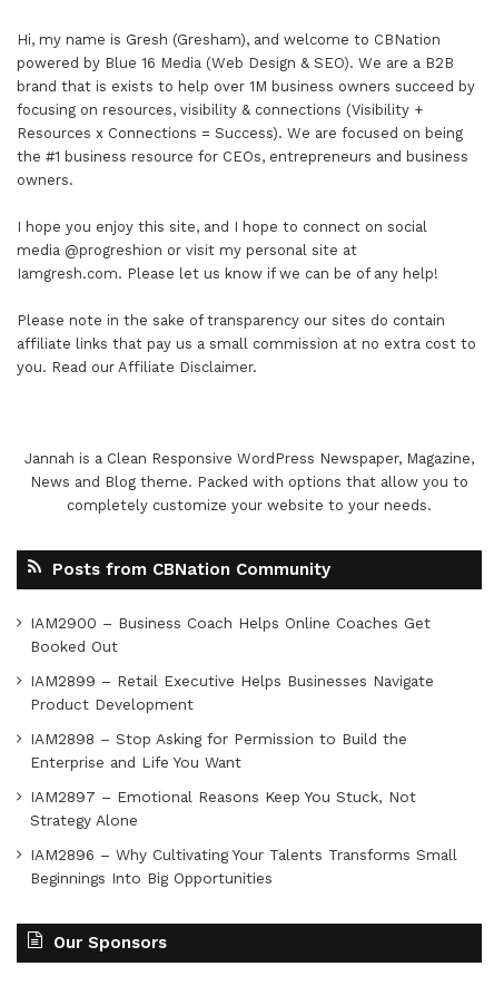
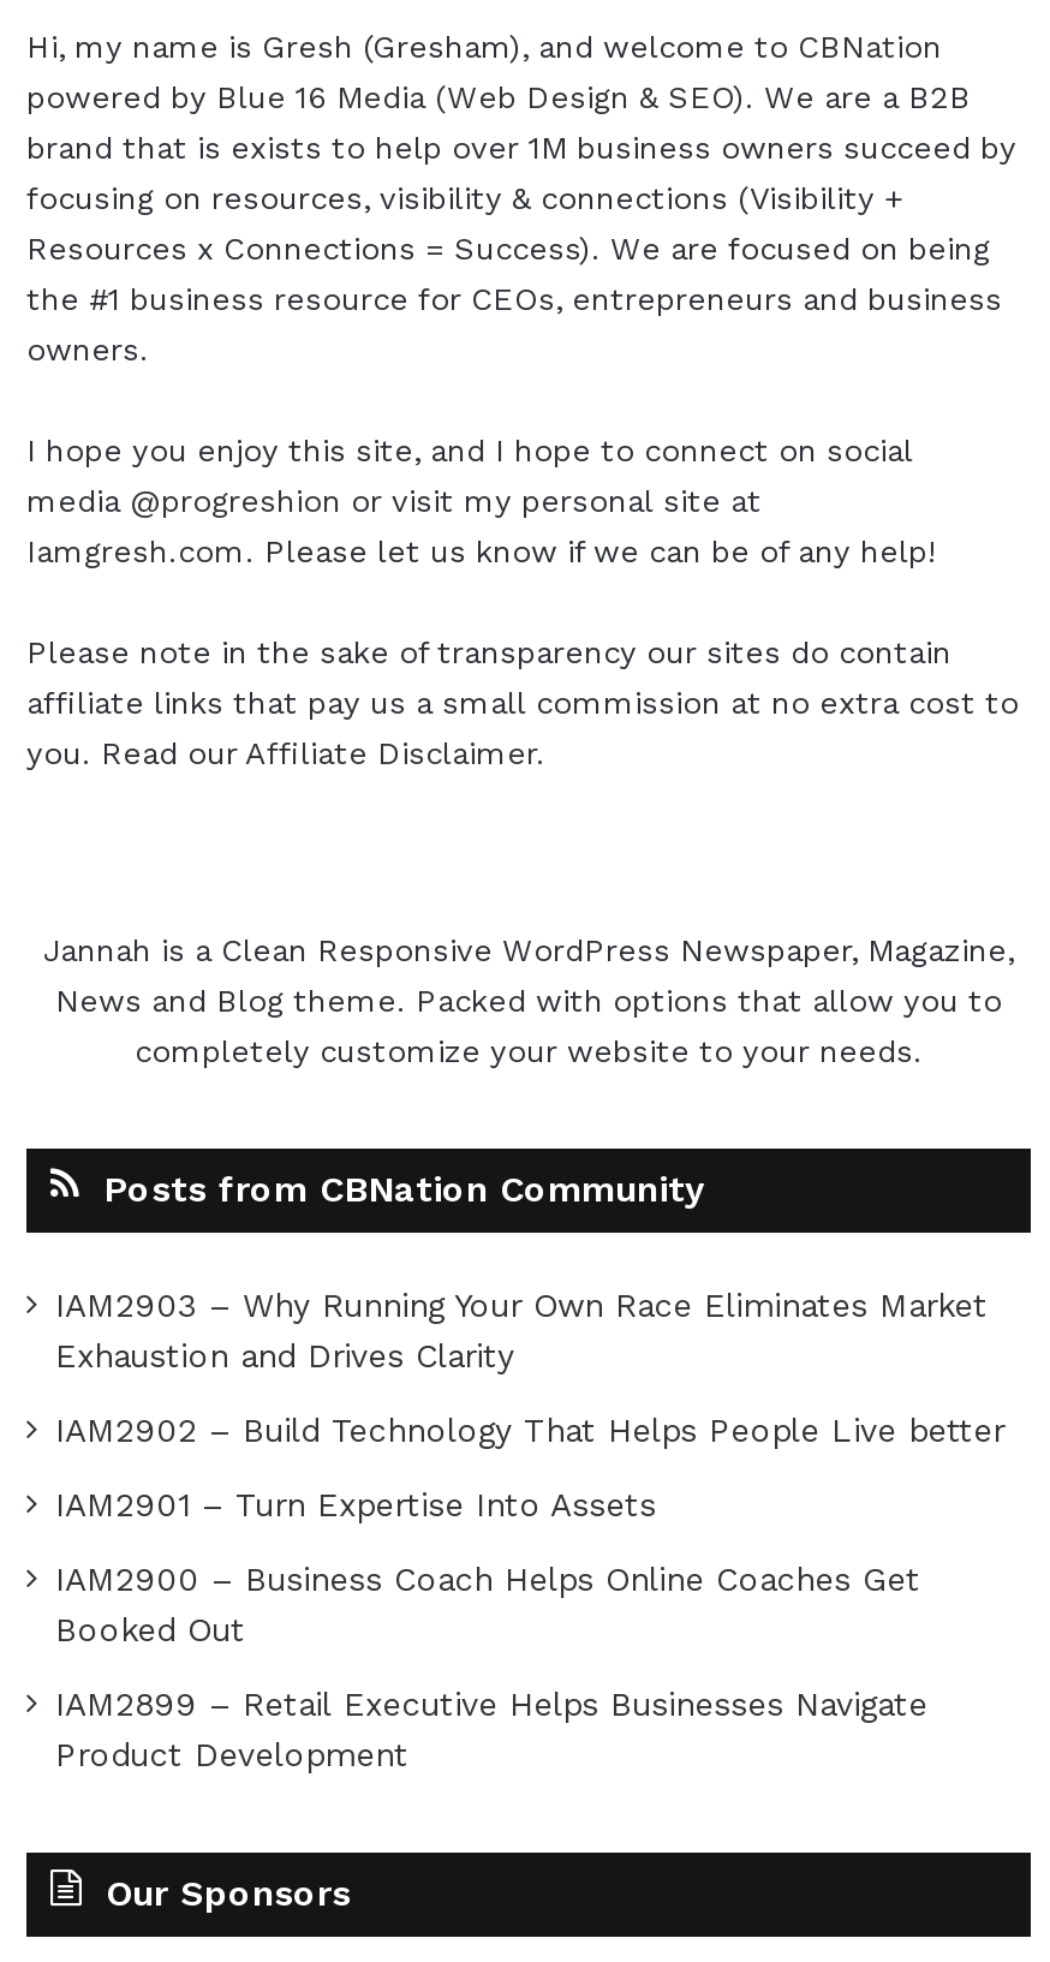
+ IAM2903 – Why Running Your Own Race Eliminates Market
+ Exhaustion and Drives Clarity
+ IAM2902 – Build Technology That Helps People Live better
+ IAM2901 – Turn Expertise Into Assets

moved down: IAM2900 – Business Coach Helps Online Coaches Get | Booked Out | IAM2899 – Retail Executive Helps Businesses Navigate | Product Development

- IAM2898 – Stop Asking for Permission to Build the
- Enterprise and Life You Want
- IAM2897 – Emotional Reasons Keep You Stuck, Not
- Strategy Alone
- IAM2896 – Why Cultivating Your Talents Transforms Small
- Beginnings Into Big Opportunities
